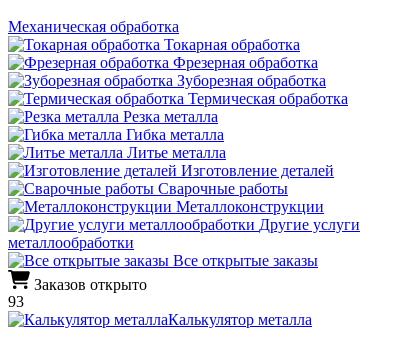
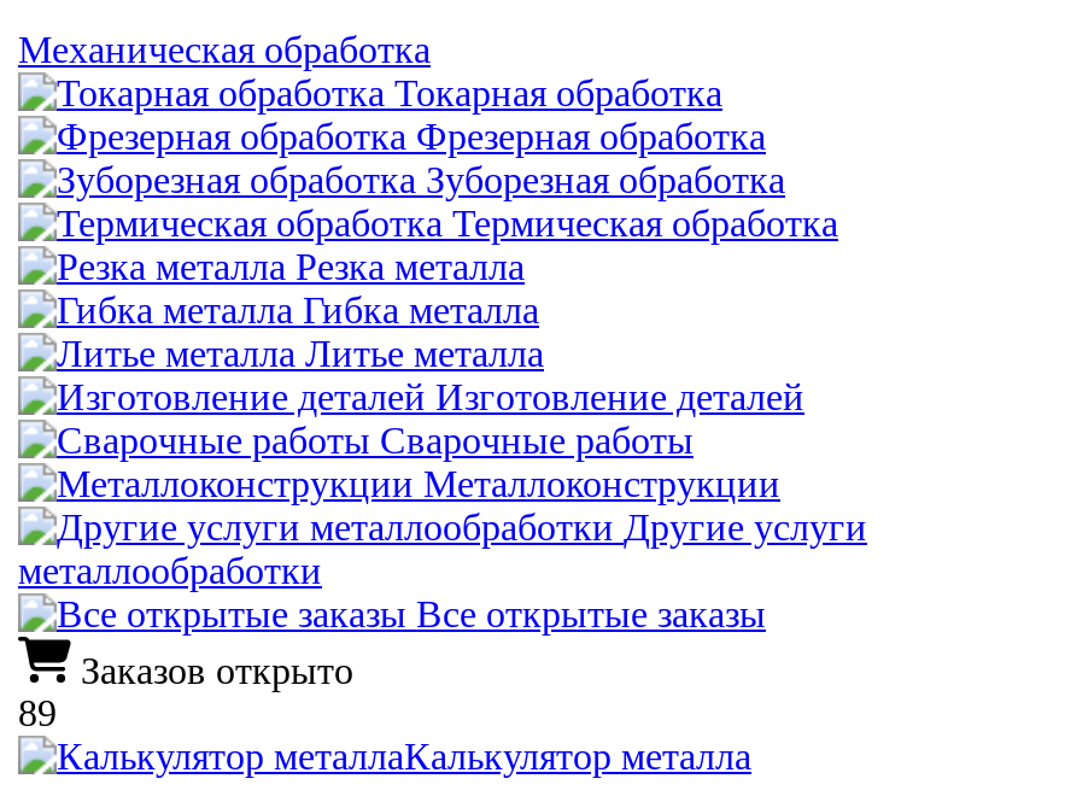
- 93
+ 89
